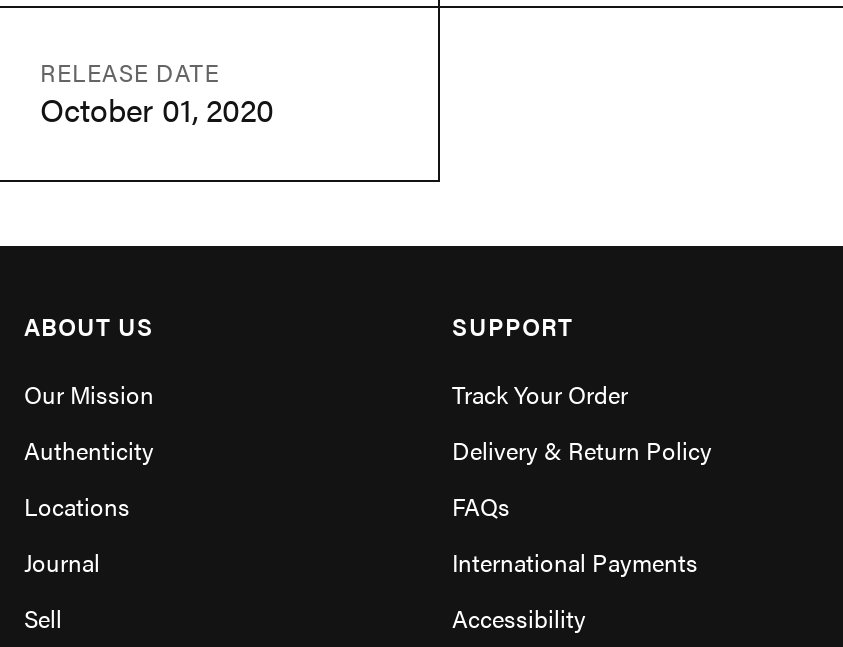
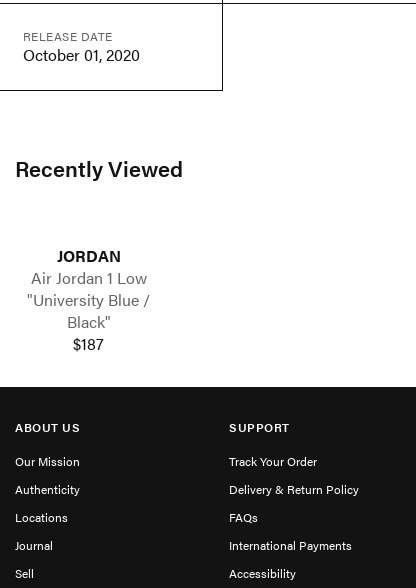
+ Recently Viewed
+ JORDAN
+ Air Jordan 1 Low
+ "University Blue /
+ Black"
+ $187
